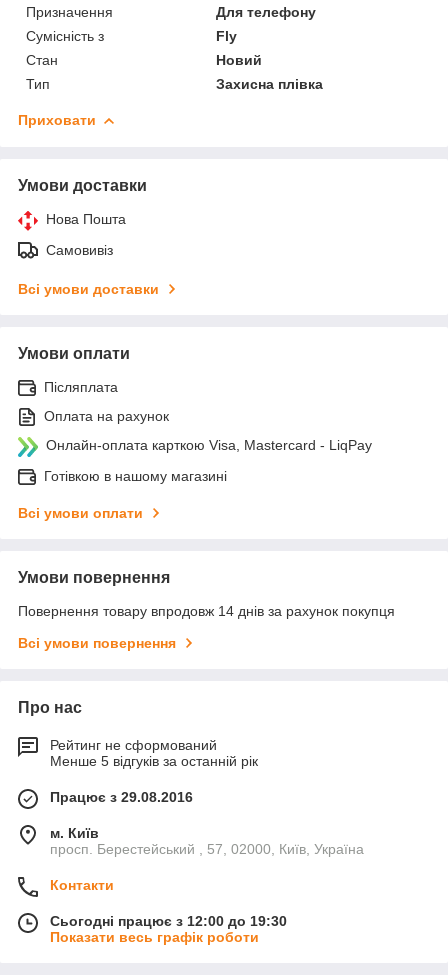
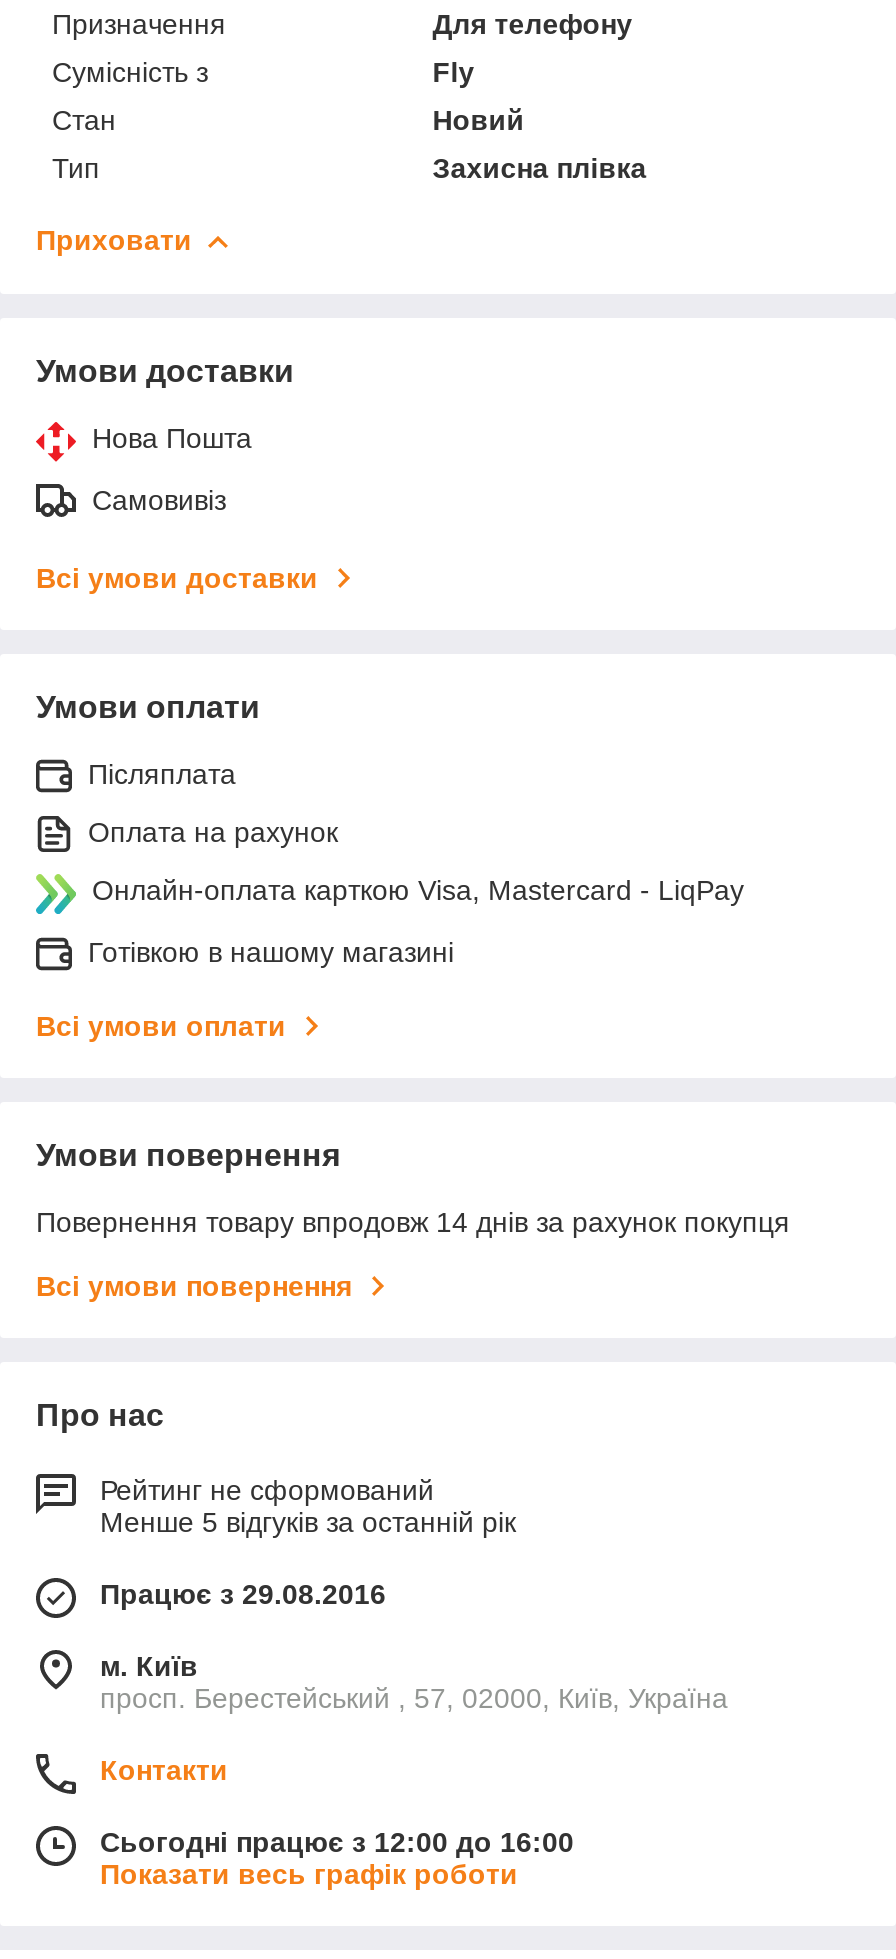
- Сьогодні працює з 12:00 до 19:30
+ Сьогодні працює з 12:00 до 16:00
